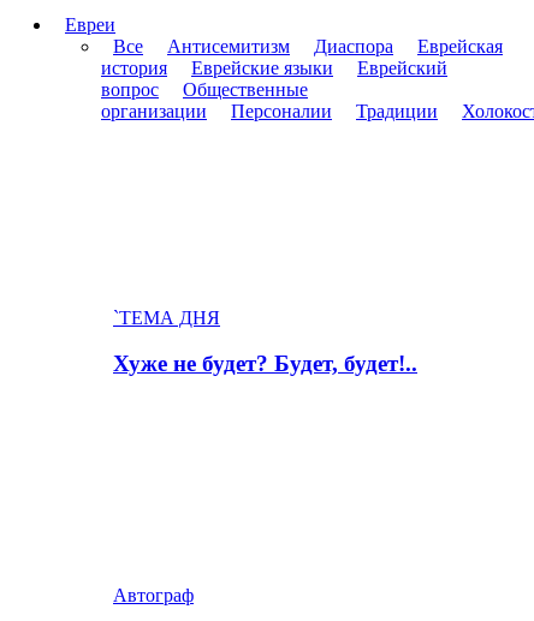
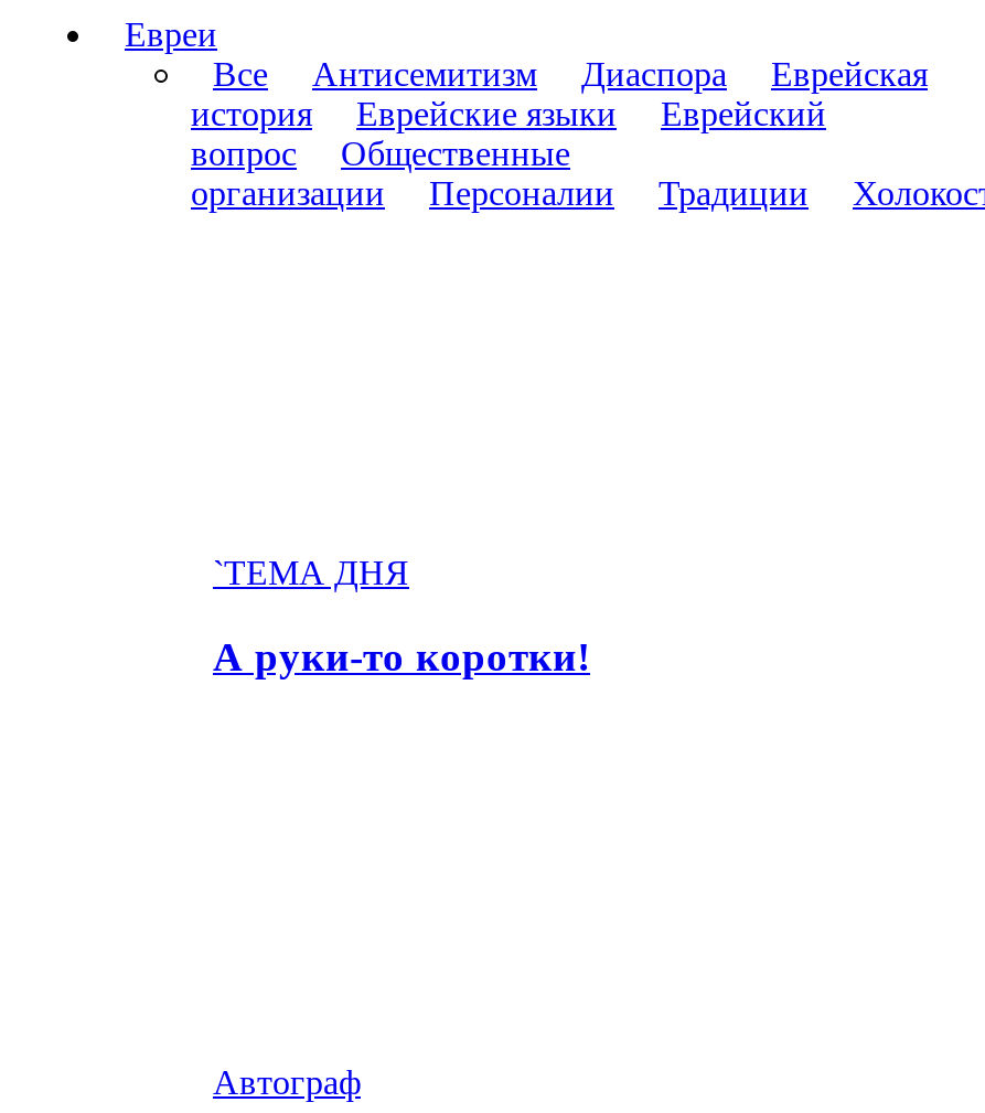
- Хуже не будет? Будет, будет!..
+ А руки-то коротки!
